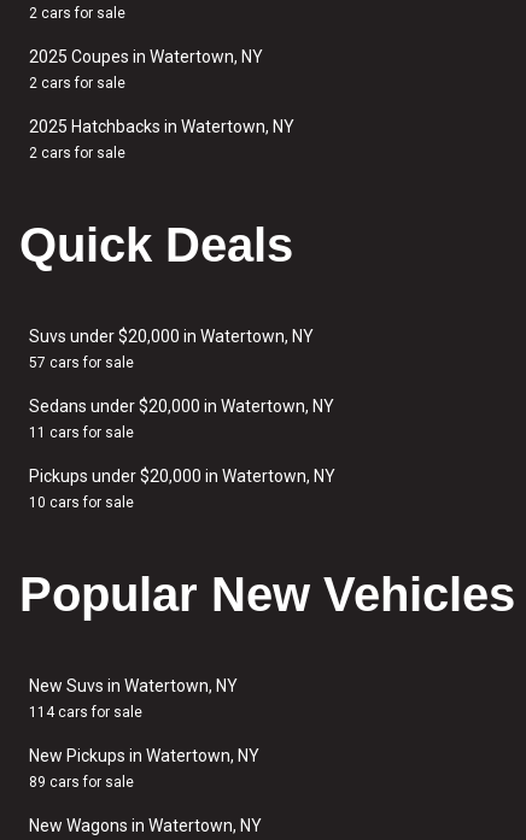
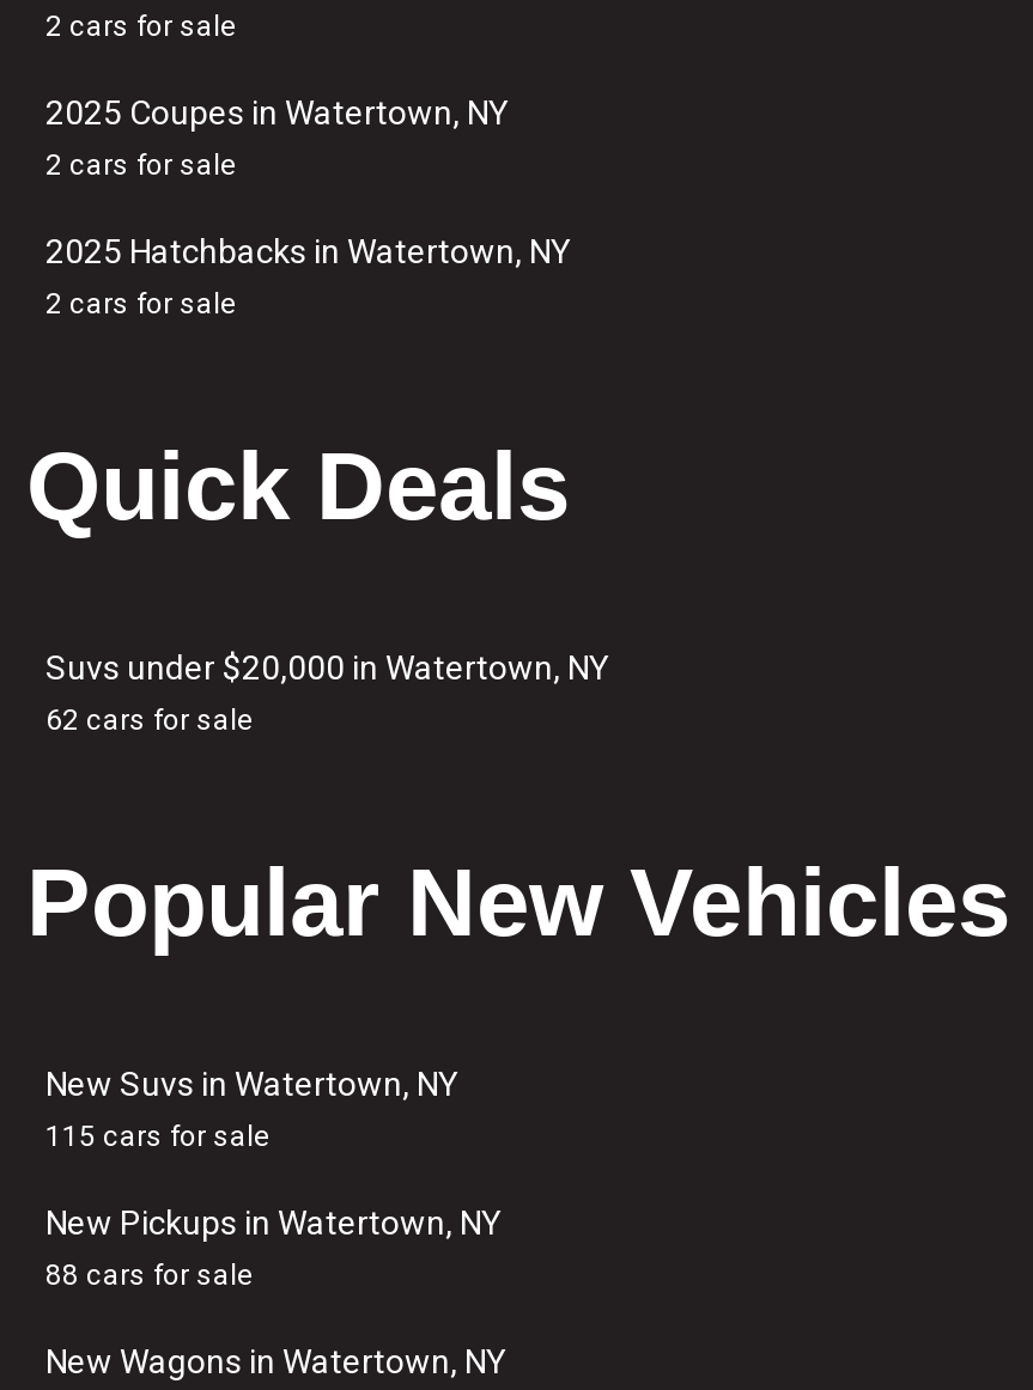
- 57 cars for sale
- Sedans under $20,000 in Watertown, NY
- 11 cars for sale
- Pickups under $20,000 in Watertown, NY
- 10 cars for sale
+ 62 cars for sale

- 114 cars for sale
+ 115 cars for sale

- 89 cars for sale
+ 88 cars for sale
